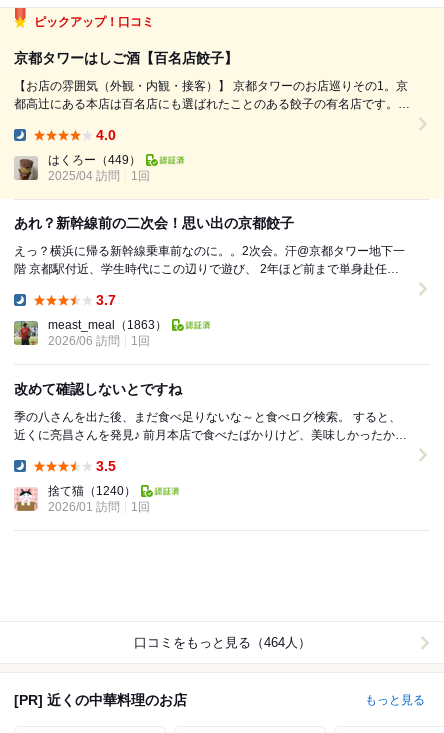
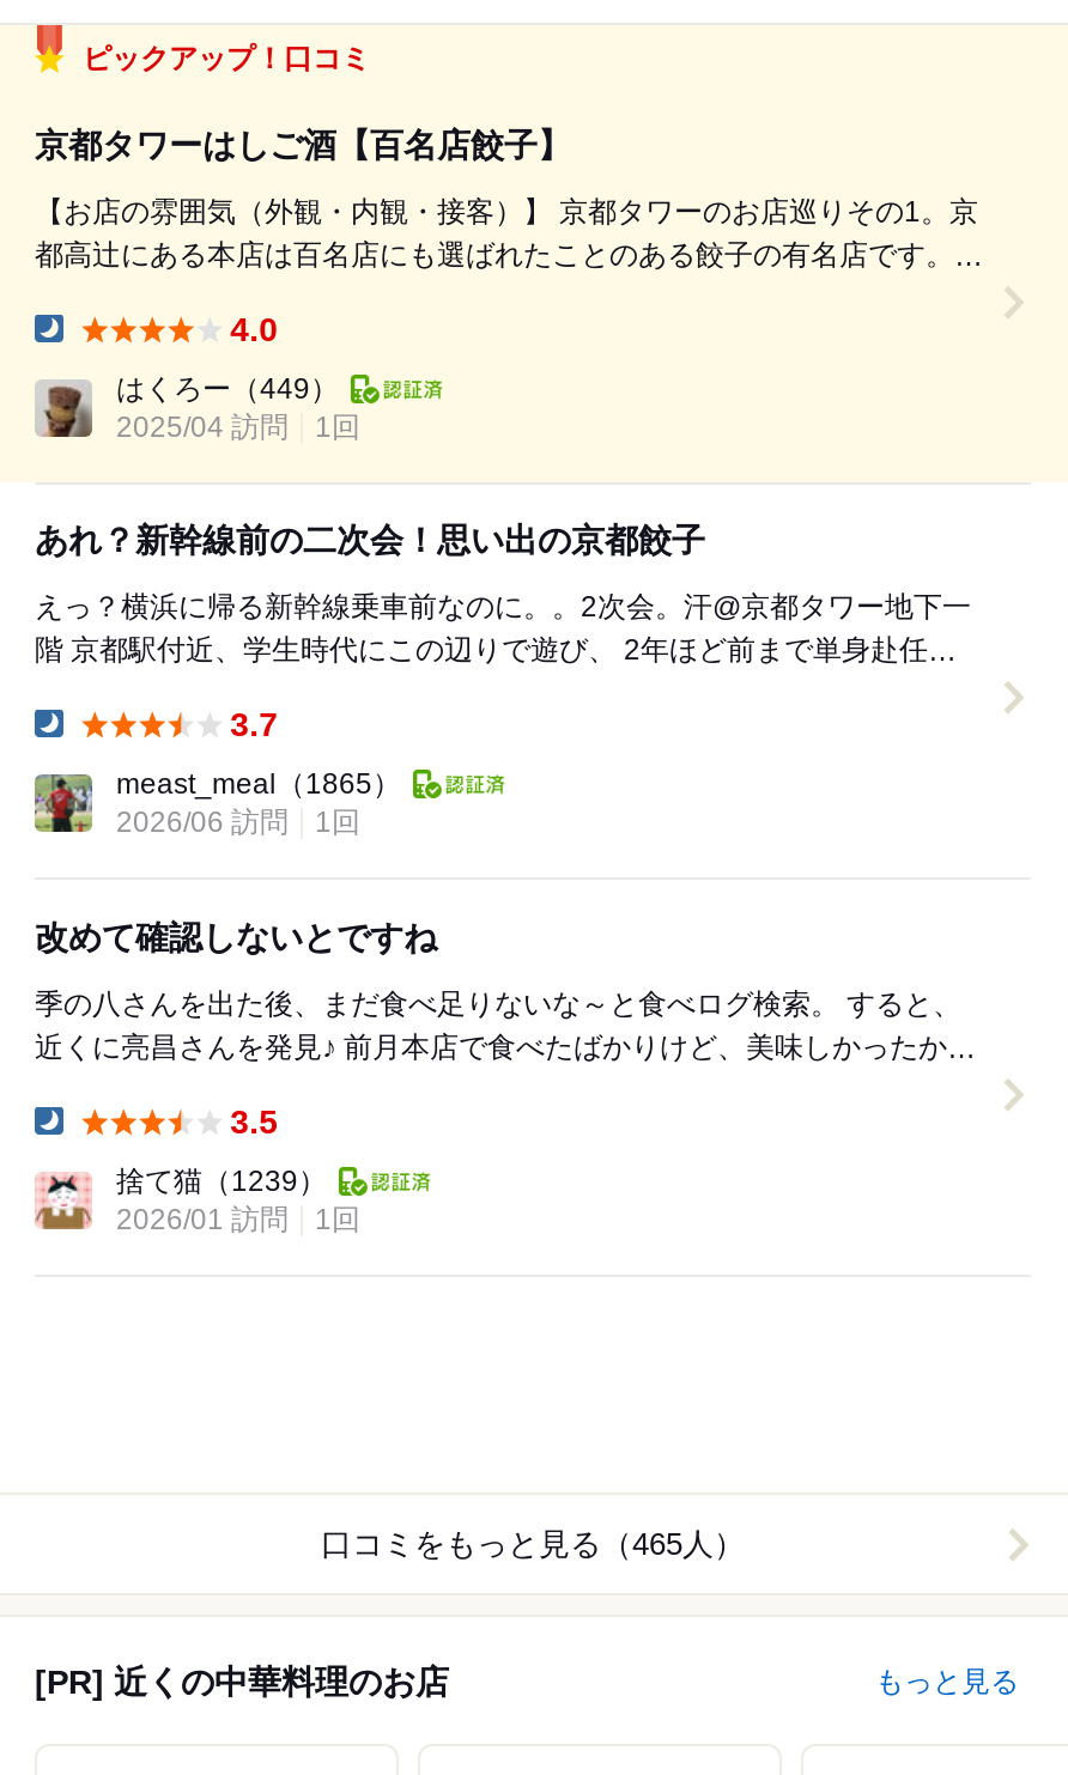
- meast_meal（1863）
+ meast_meal（1865）

- 捨て猫（1240）
+ 捨て猫（1239）

- 口コミをもっと見る（464人）
+ 口コミをもっと見る（465人）
